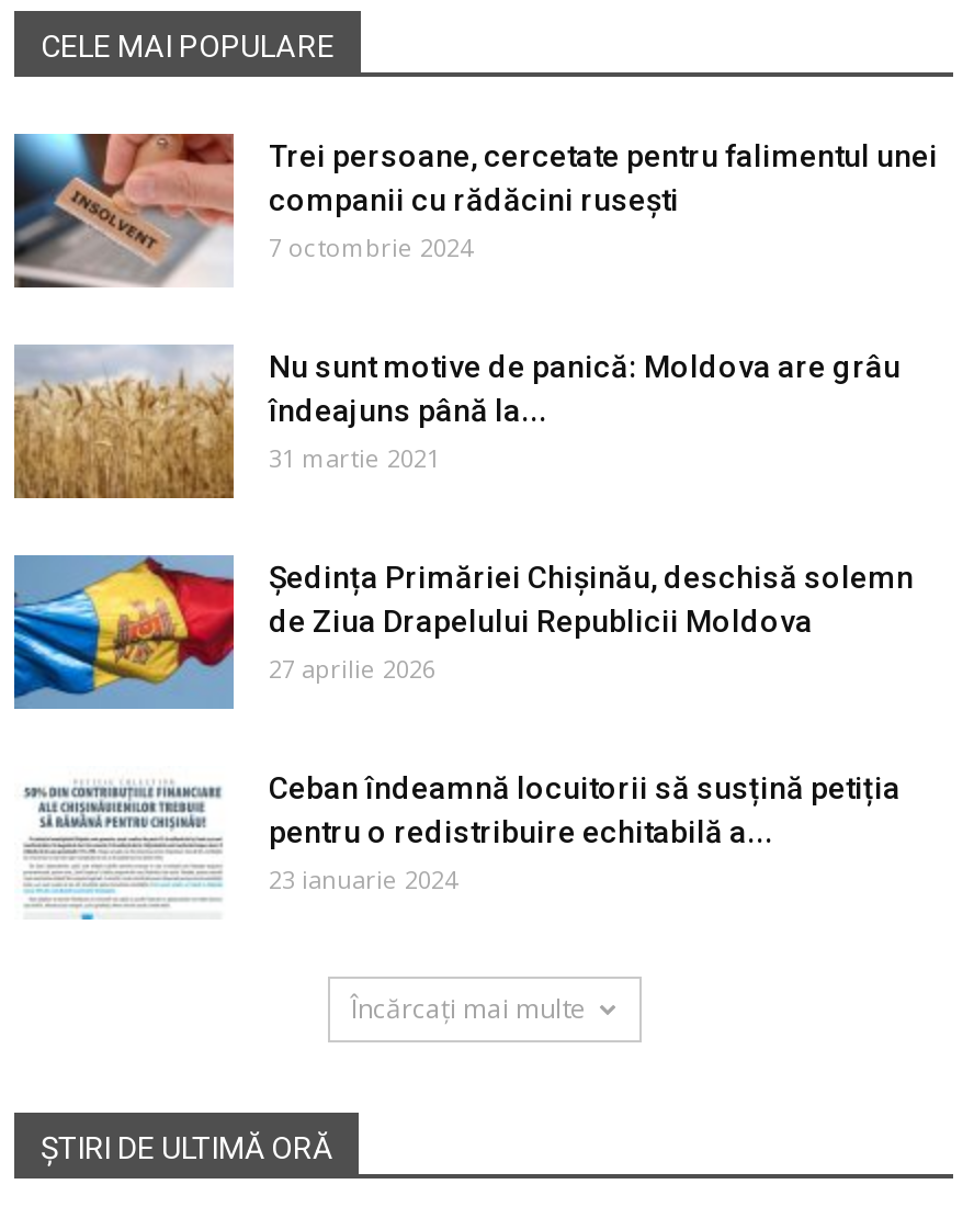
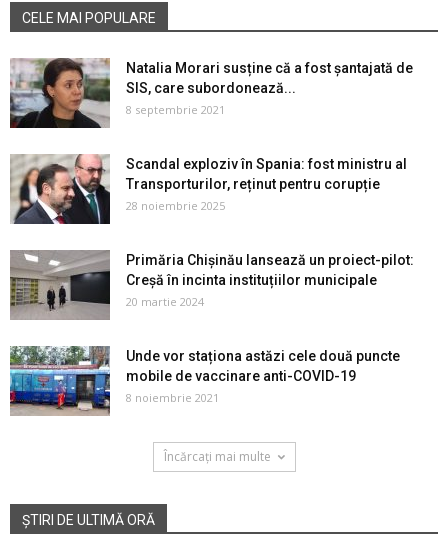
- [image]
- Trei persoane, cercetate pentru falimentul unei
- companii cu rădăcini rusești
- 7 octombrie 2024
+ [image]
+ Natalia Morari susține că a fost șantajată de
+ SIS, care subordonează...
+ 8 septembrie 2021

- [image]
- Nu sunt motive de panică: Moldova are grâu
- îndeajuns până la...
- 31 martie 2021
+ [image]
+ Scandal exploziv în Spania: fost ministru al
+ Transporturilor, reținut pentru corupție
+ 28 noiembrie 2025

- [image]
- Ședința Primăriei Chișinău, deschisă solemn
- de Ziua Drapelului Republicii Moldova
- 27 aprilie 2026
+ [image]
+ Primăria Chișinău lansează un proiect-pilot:
+ Creșă în incinta instituțiilor municipale
+ 20 martie 2024

- [image]
- Ceban îndeamnă locuitorii să susțină petiția
- pentru o redistribuire echitabilă a...
- 23 ianuarie 2024
+ [image]
+ Unde vor staționa astăzi cele două puncte
+ mobile de vaccinare anti-COVID-19
+ 8 noiembrie 2021
